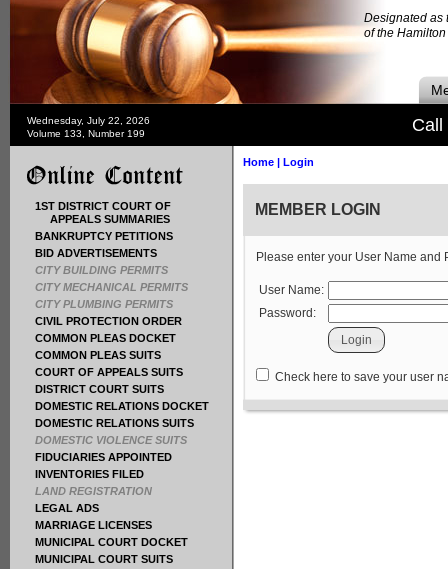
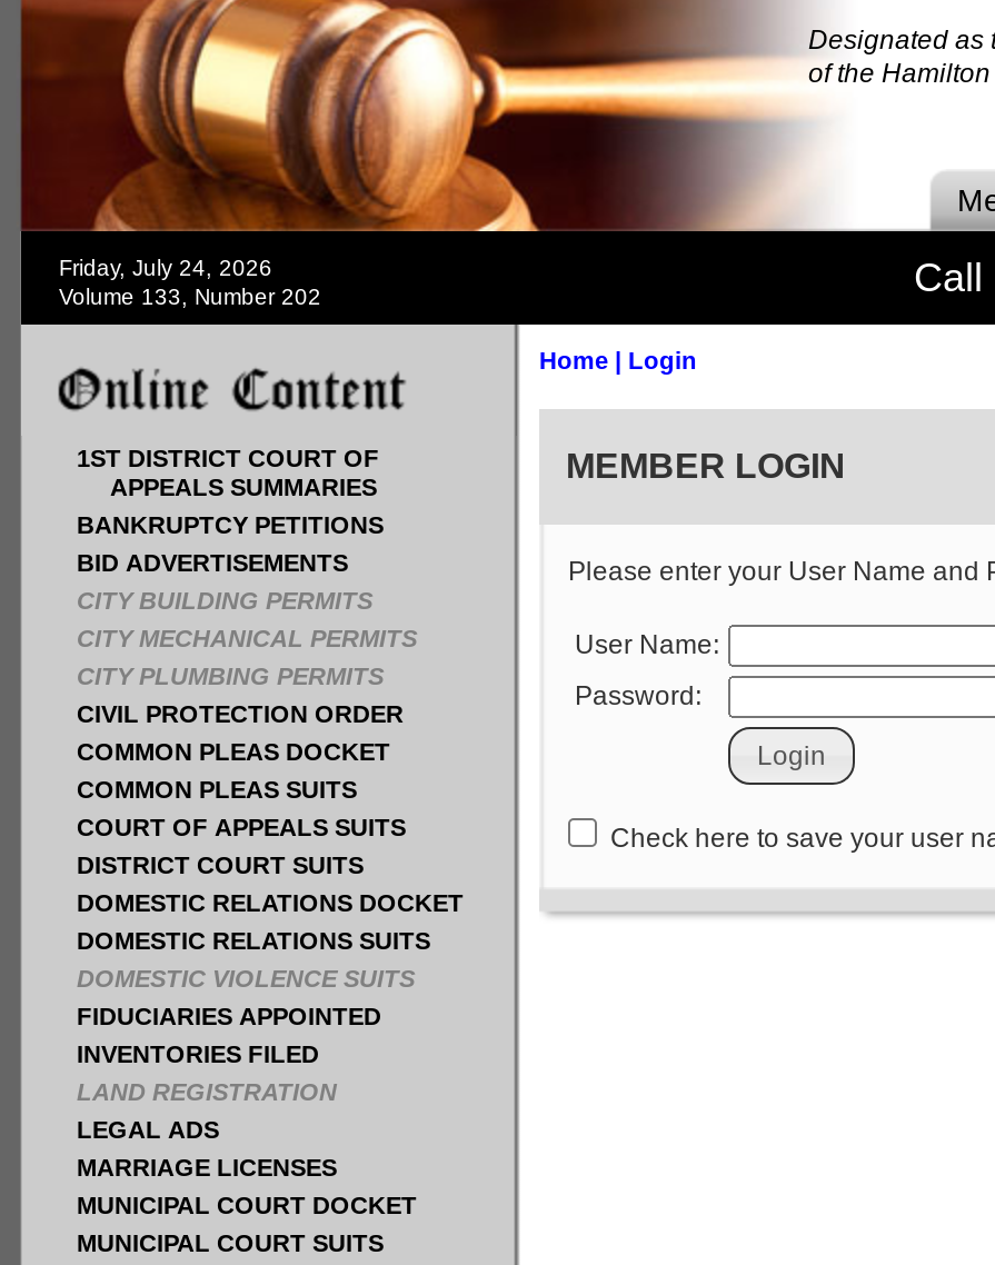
- Wednesday, July 22, 2026
+ Friday, July 24, 2026

- Volume 133, Number 199
+ Volume 133, Number 202
